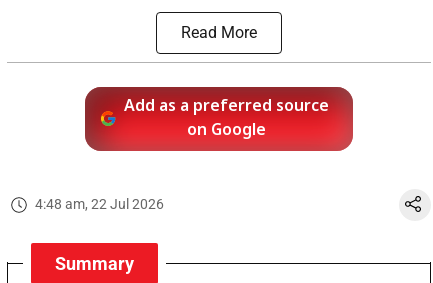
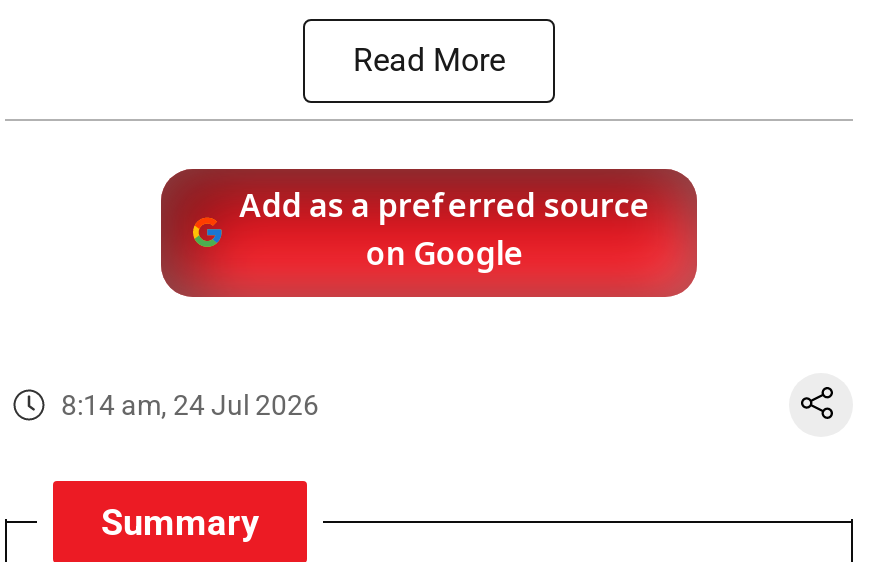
- 4:48 am, 22 Jul 2026
+ 8:14 am, 24 Jul 2026
